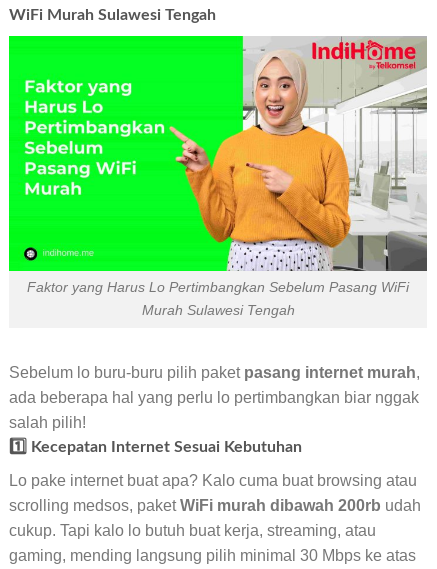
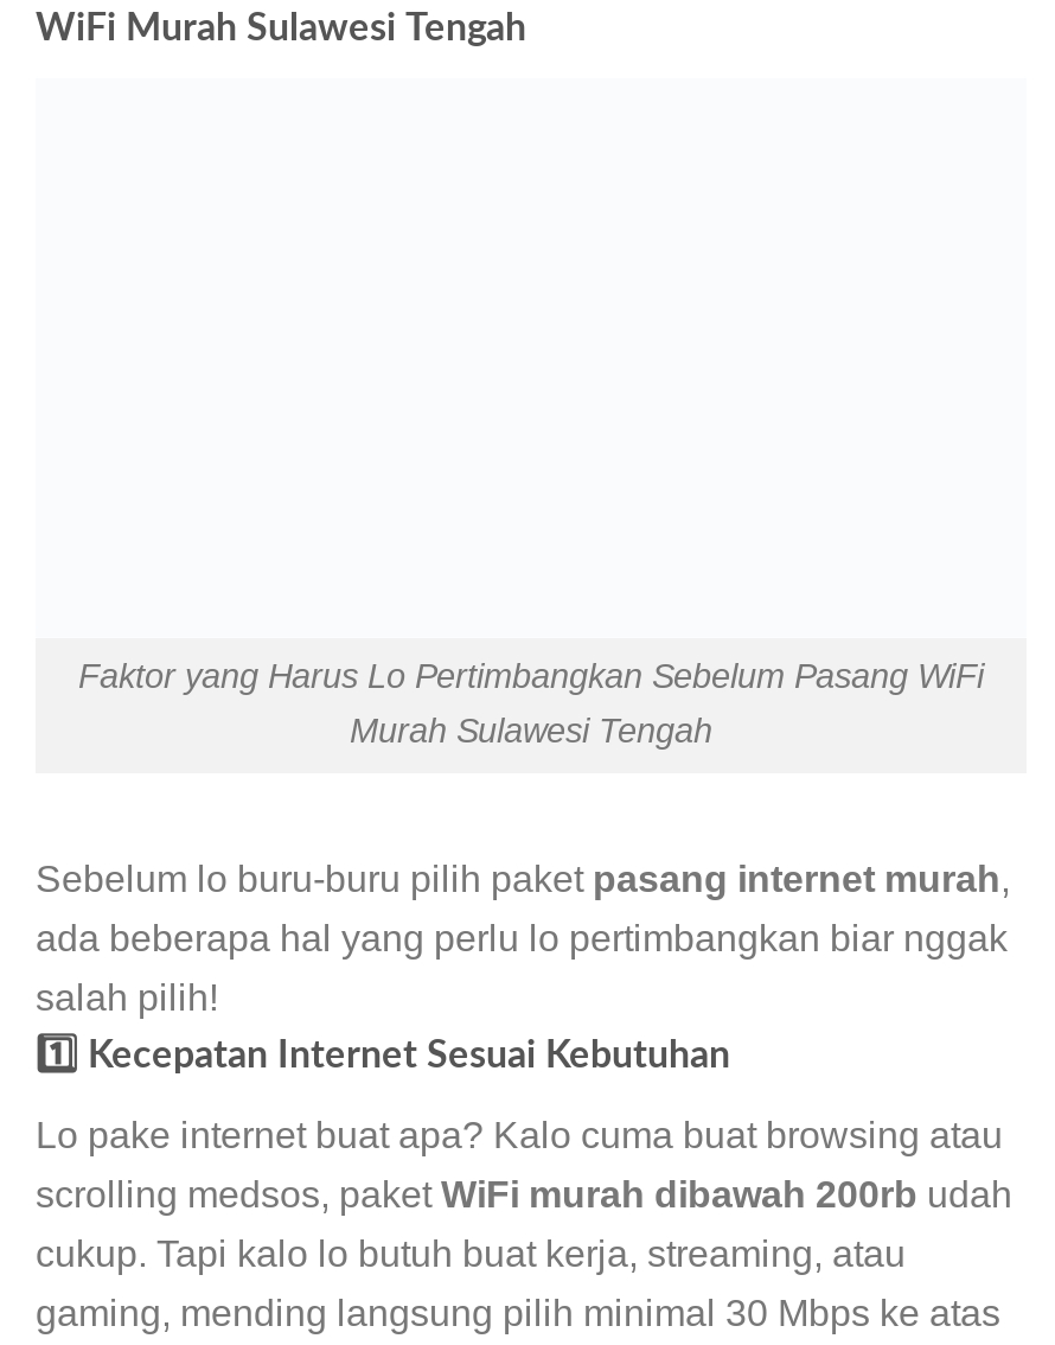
- [image]
